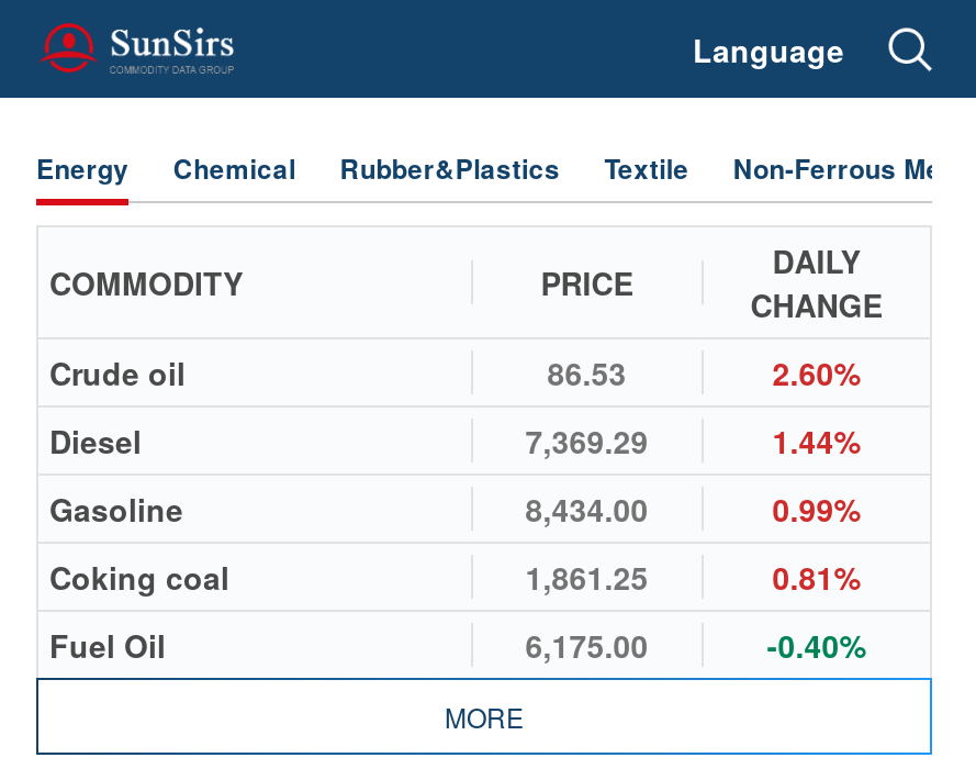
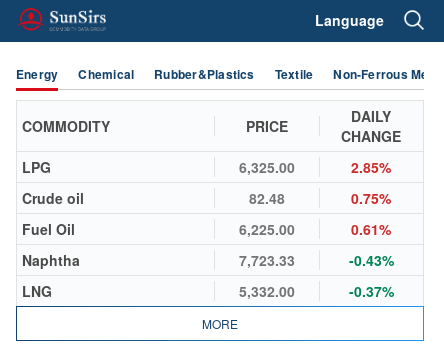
+ LPG
+ 6,325.00
+ 2.85%

- 86.53
- 2.60%
- Diesel
- 7,369.29
- 1.44%
- Gasoline
- 8,434.00
- 0.99%
- Coking coal
- 1,861.25
- 0.81%
+ 82.48
+ 0.75%

moved down: Crude oil

moved up: Fuel Oil

- 6,175.00
- -0.40%
+ 6,225.00
+ 0.61%
+ Naphtha
+ 7,723.33
+ -0.43%
+ LNG
+ 5,332.00
+ -0.37%
